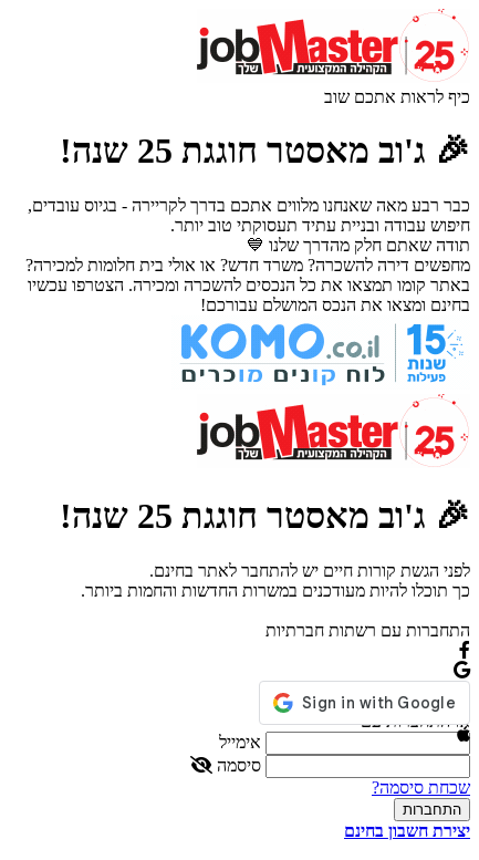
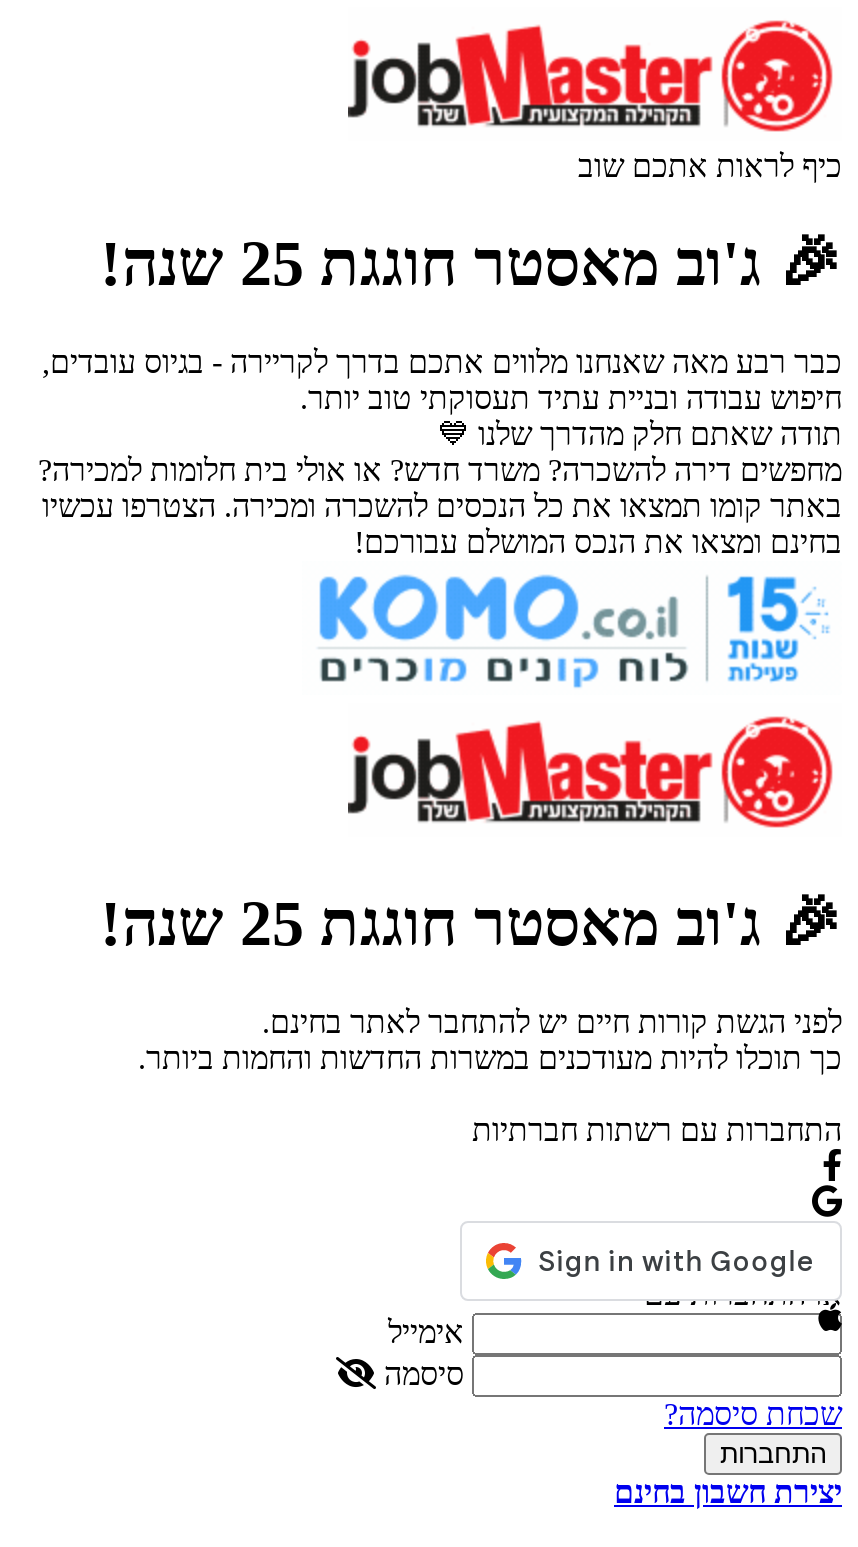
- [image]
+ [image]

- [image]
+ [image]
